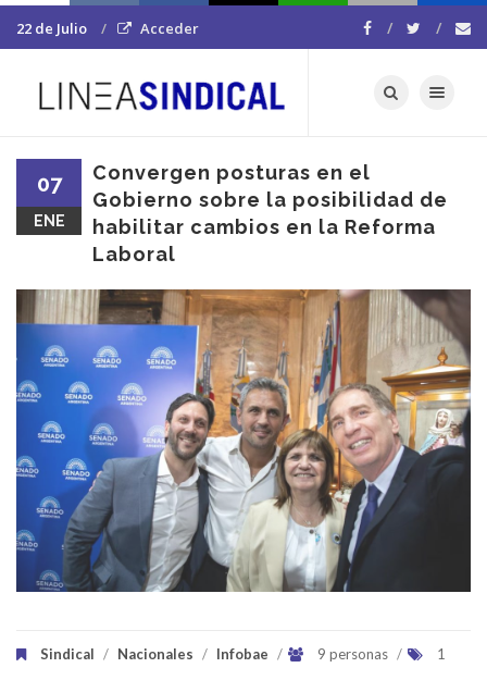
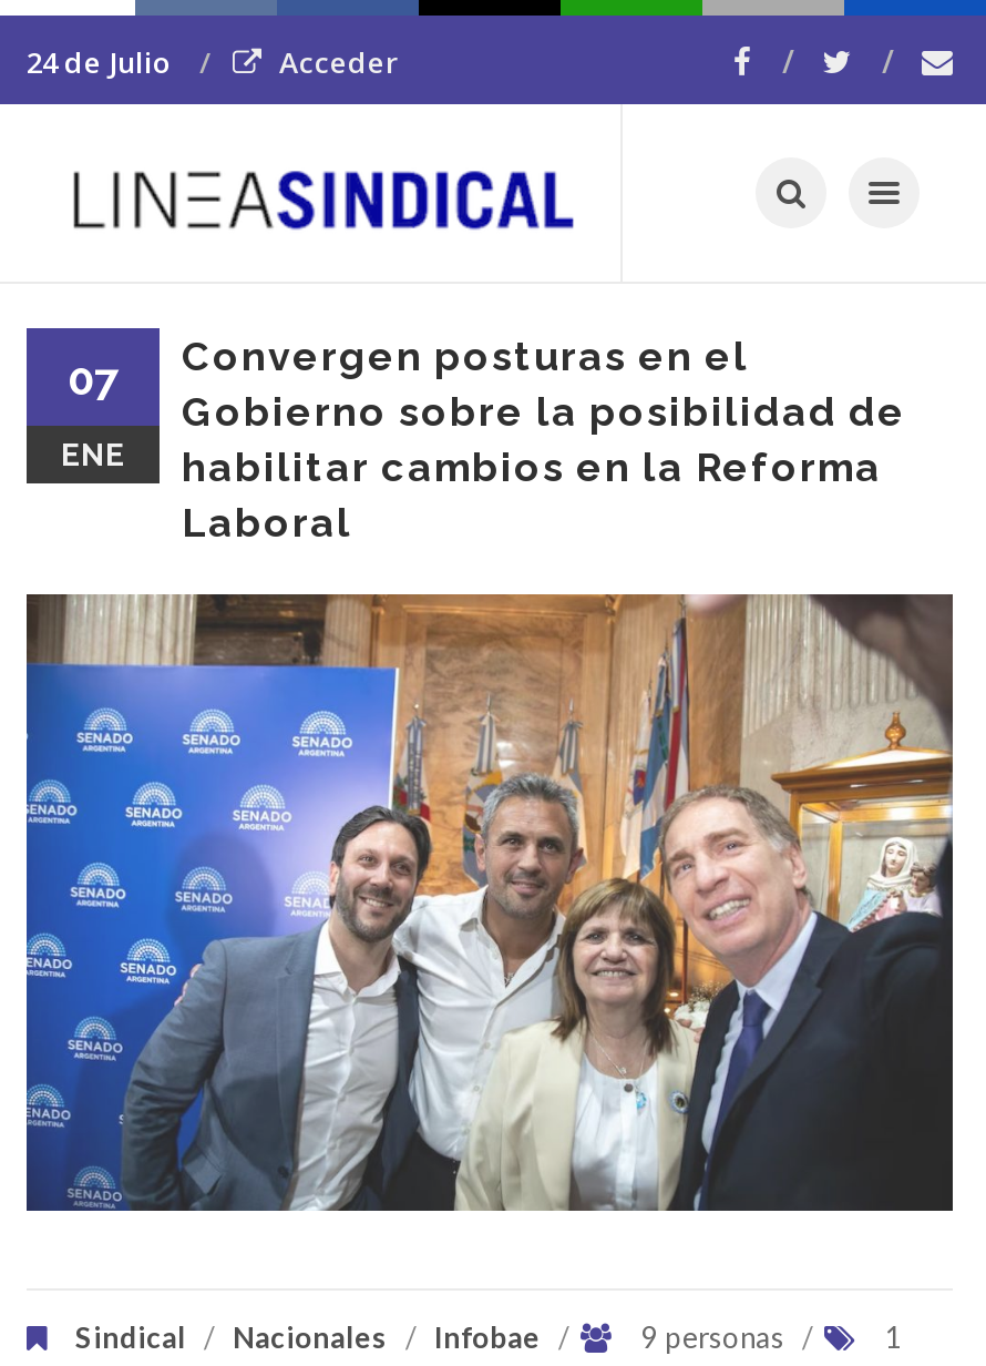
- 22 de Julio
+ 24 de Julio
